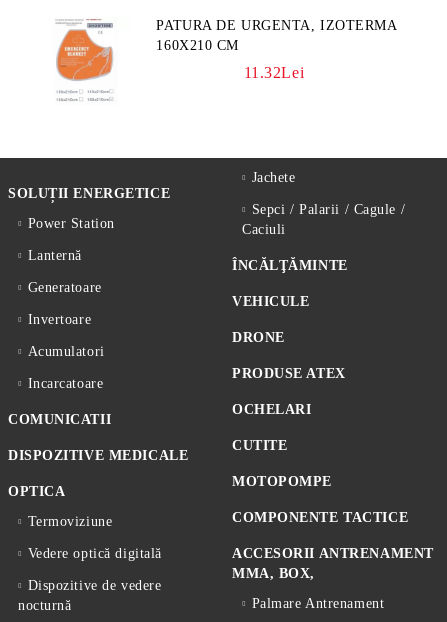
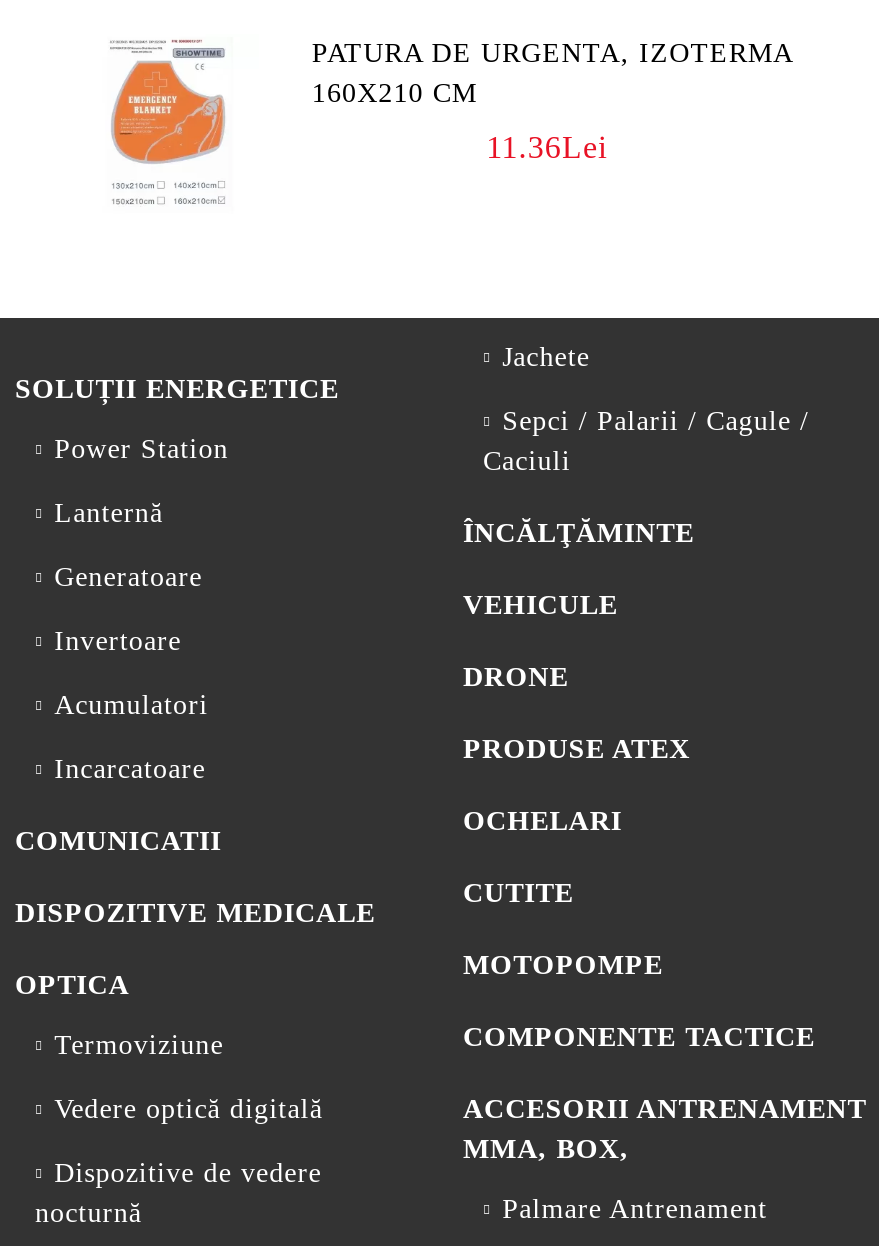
- 11.32Lei
+ 11.36Lei
